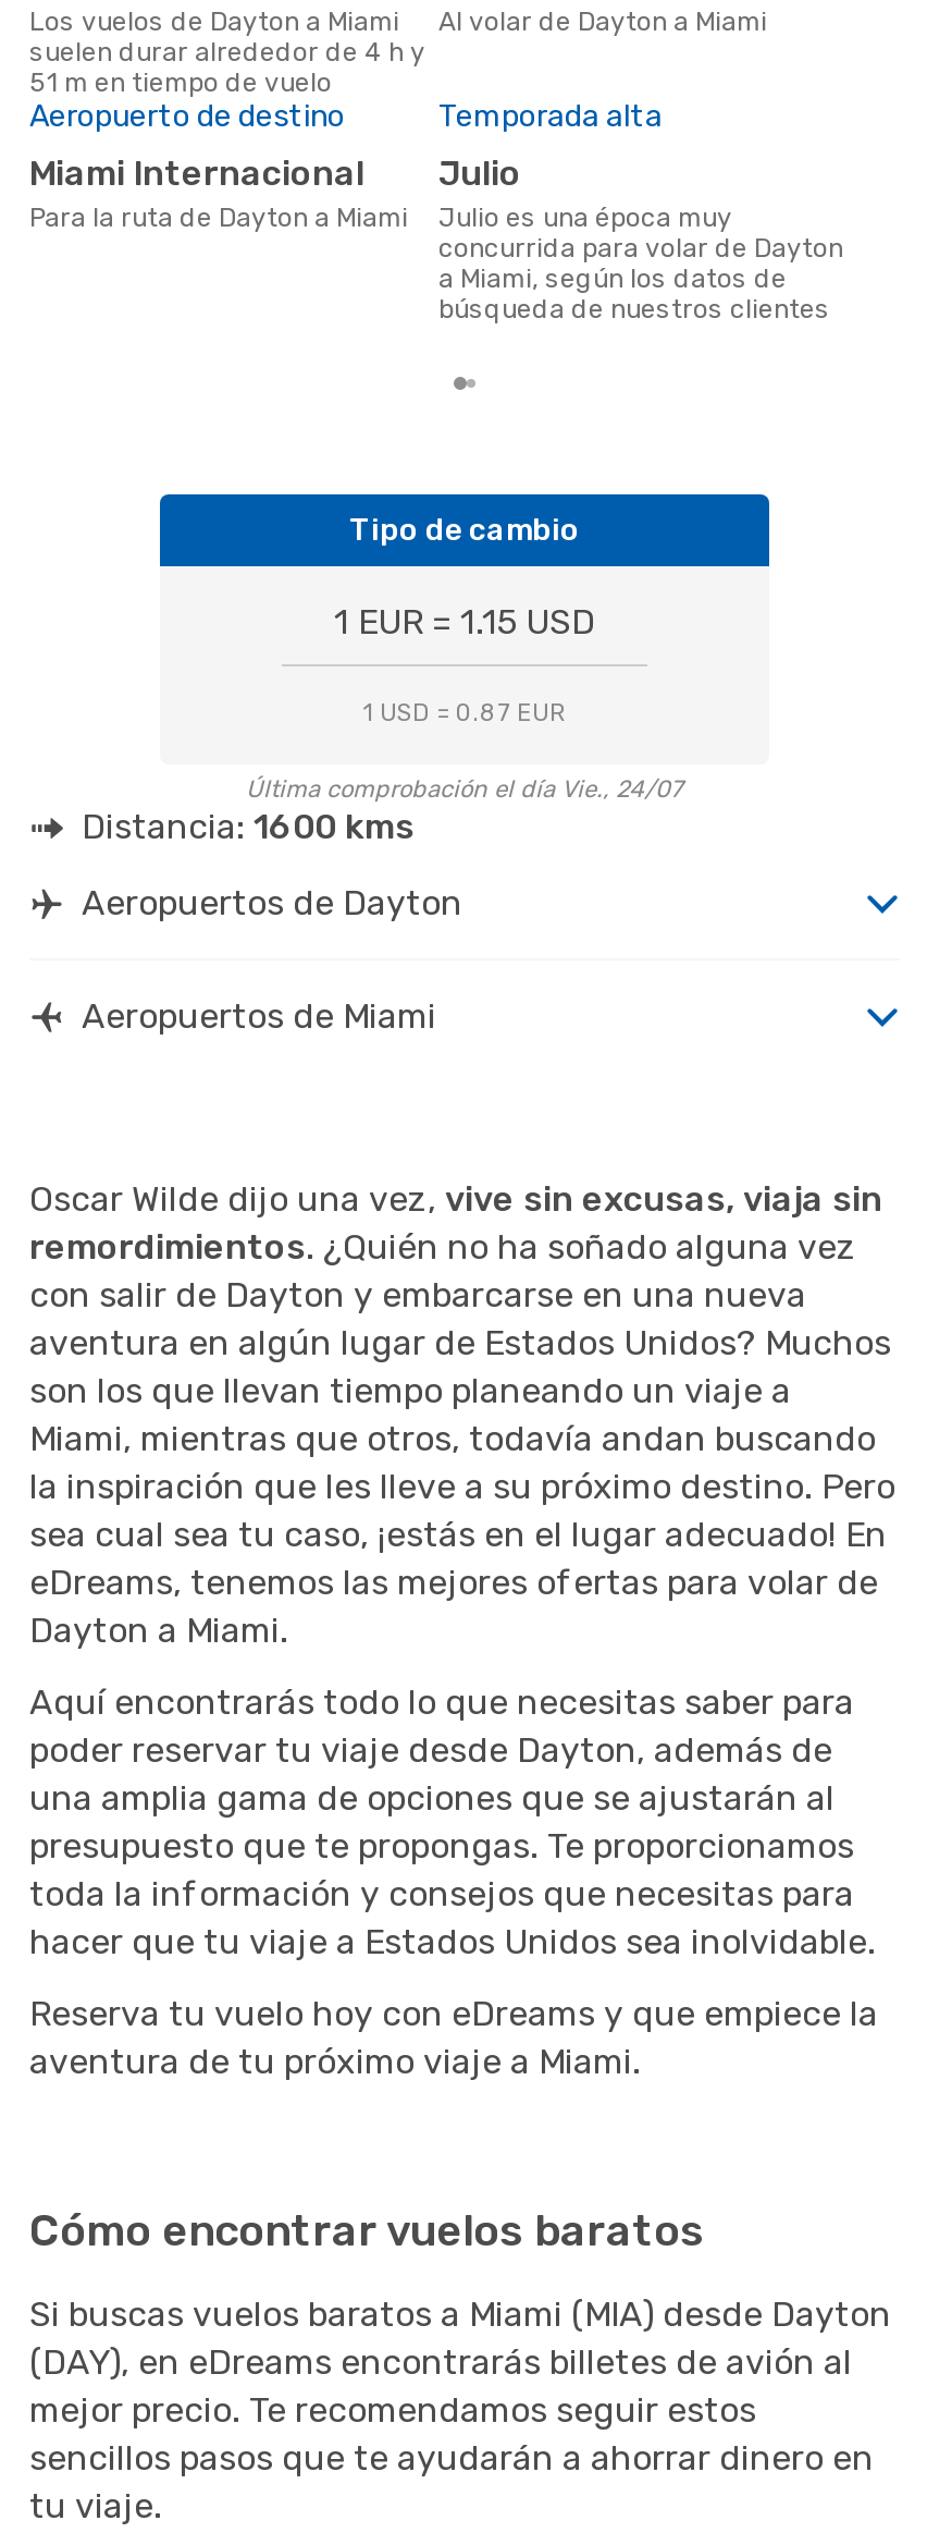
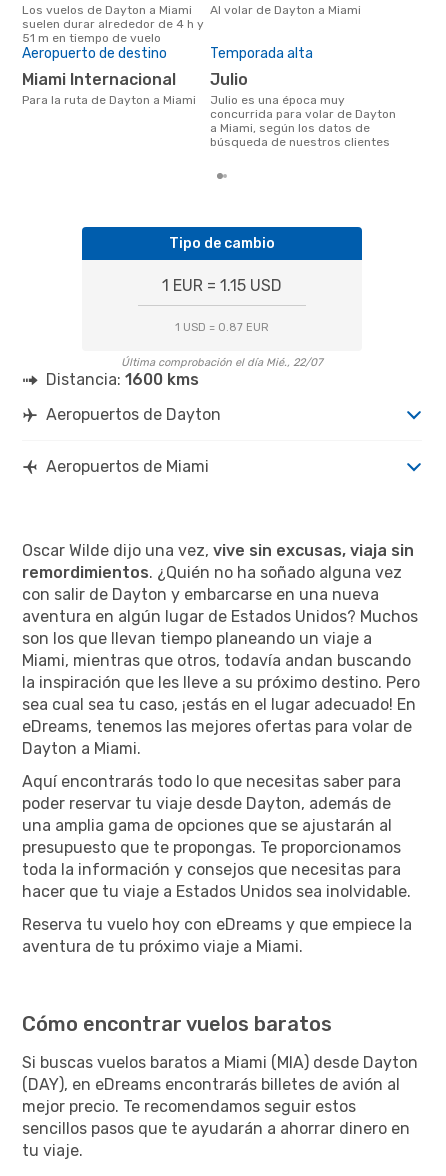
- Última comprobación el día Vie., 24/07
+ Última comprobación el día Mié., 22/07
